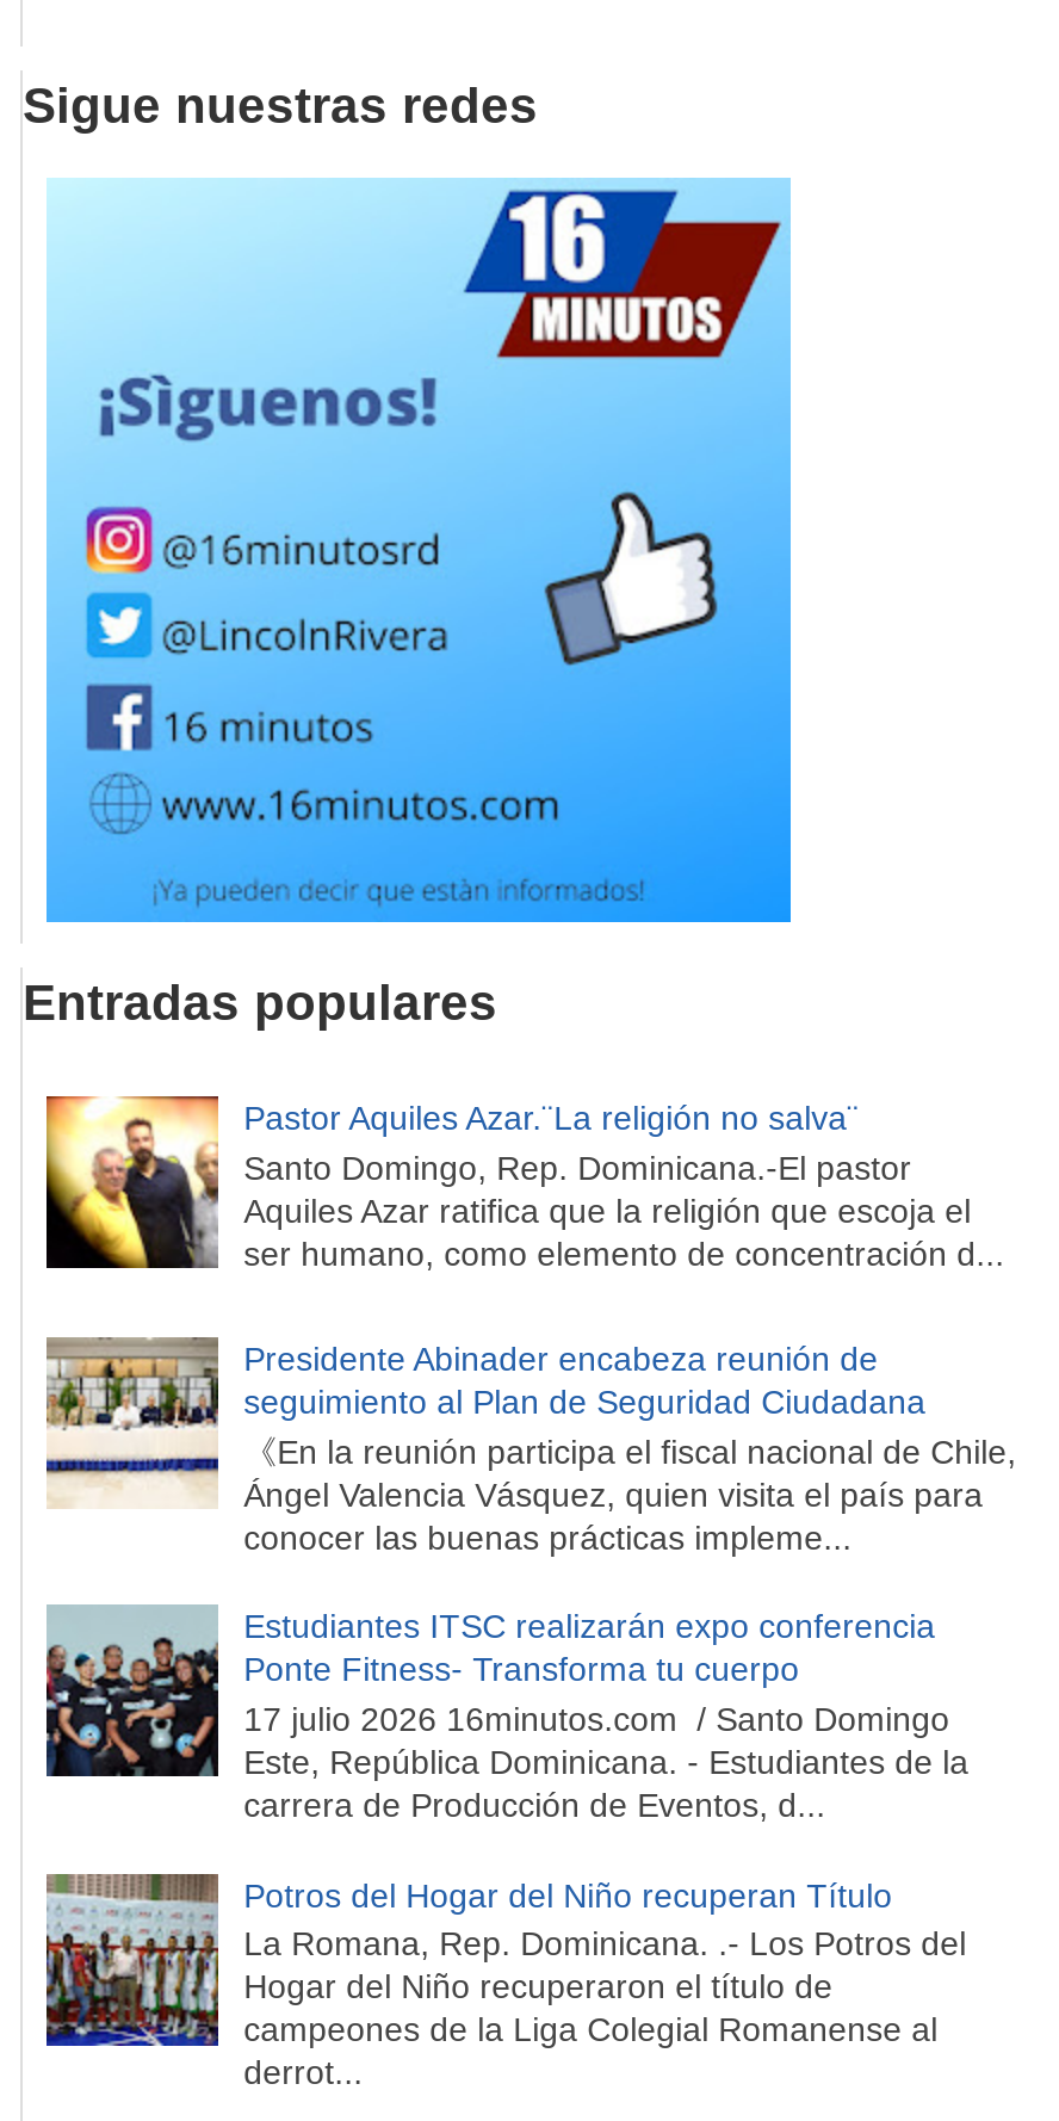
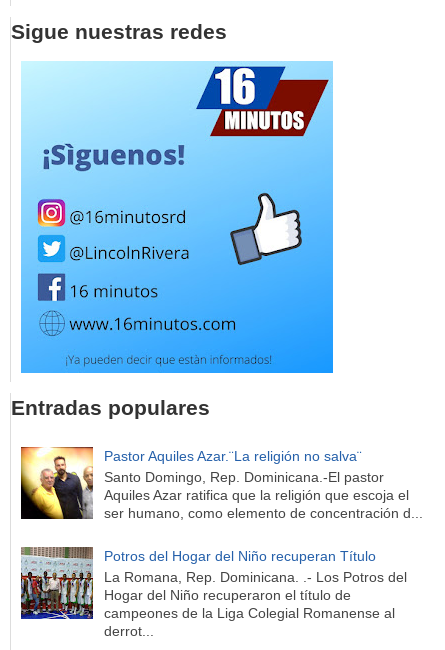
- [image]
- Presidente Abinader encabeza reunión de
- seguimiento al Plan de Seguridad Ciudadana
- 《En la reunión participa el fiscal nacional de Chile,
- Ángel Valencia Vásquez, quien visita el país para
- conocer las buenas prácticas impleme...
- Estudiantes ITSC realizarán expo conferencia
- Ponte Fitness- Transforma tu cuerpo
- 17 julio 2026 16minutos.com / Santo Domingo
- Este, República Dominicana. - Estudiantes de la
- carrera de Producción de Eventos, d...

- [image]
